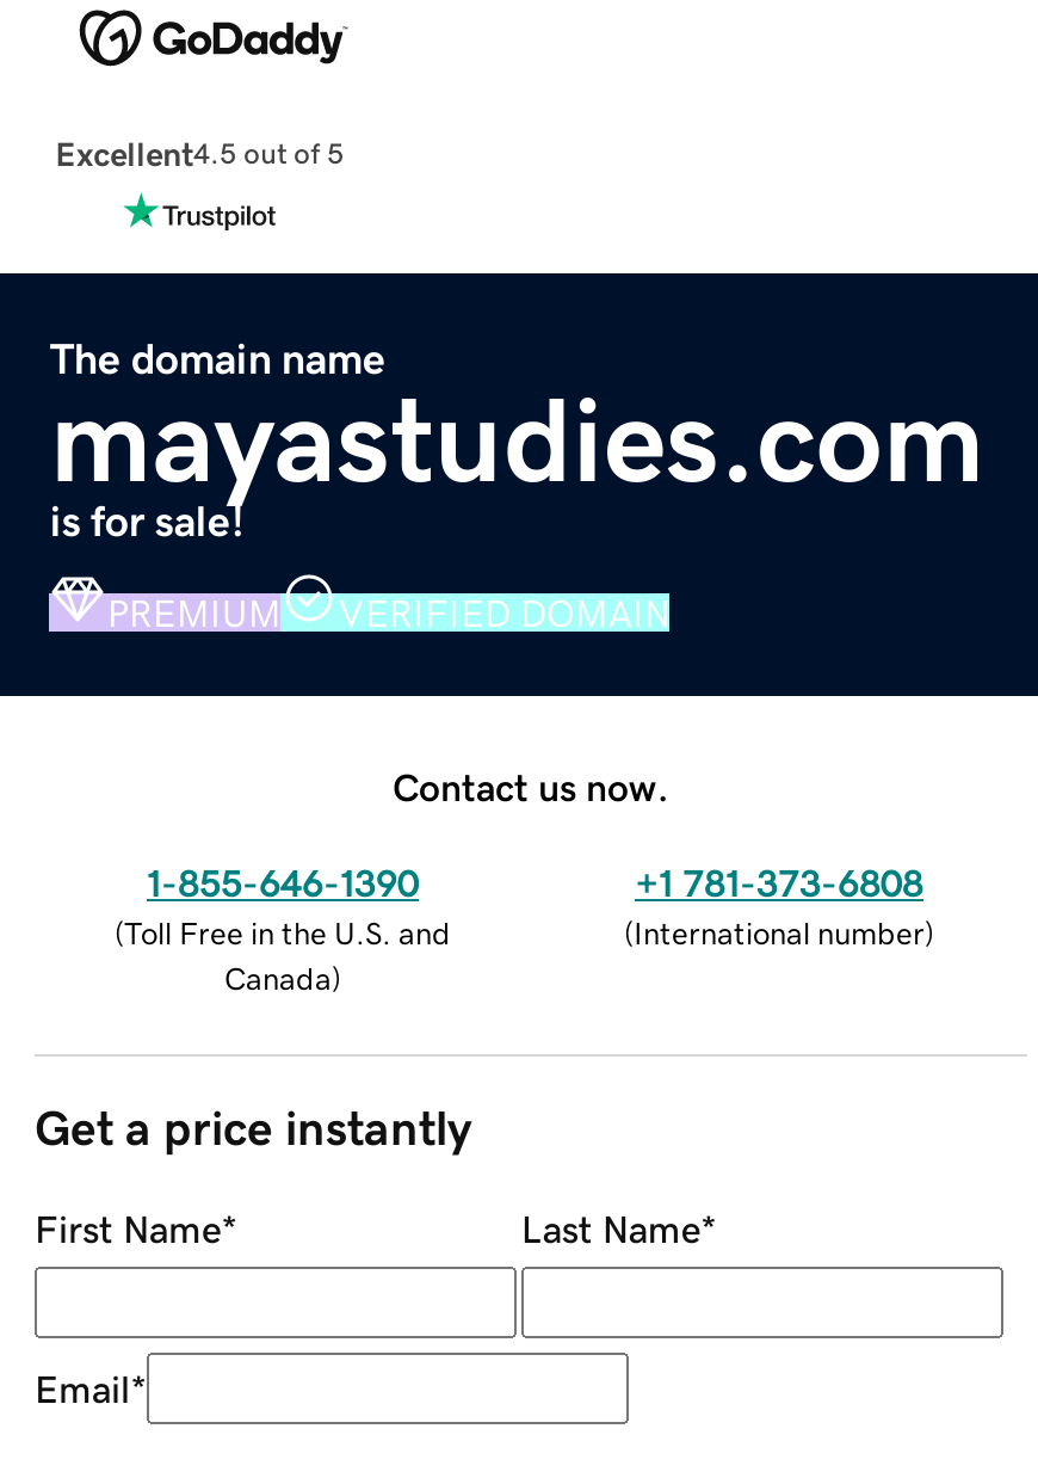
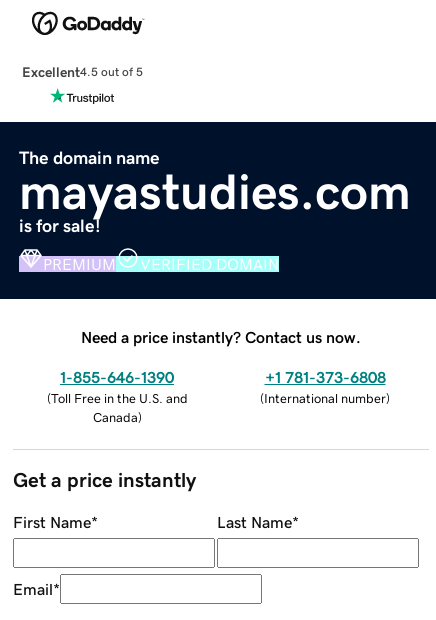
- Contact us now.
+ Need a price instantly? Contact us now.
